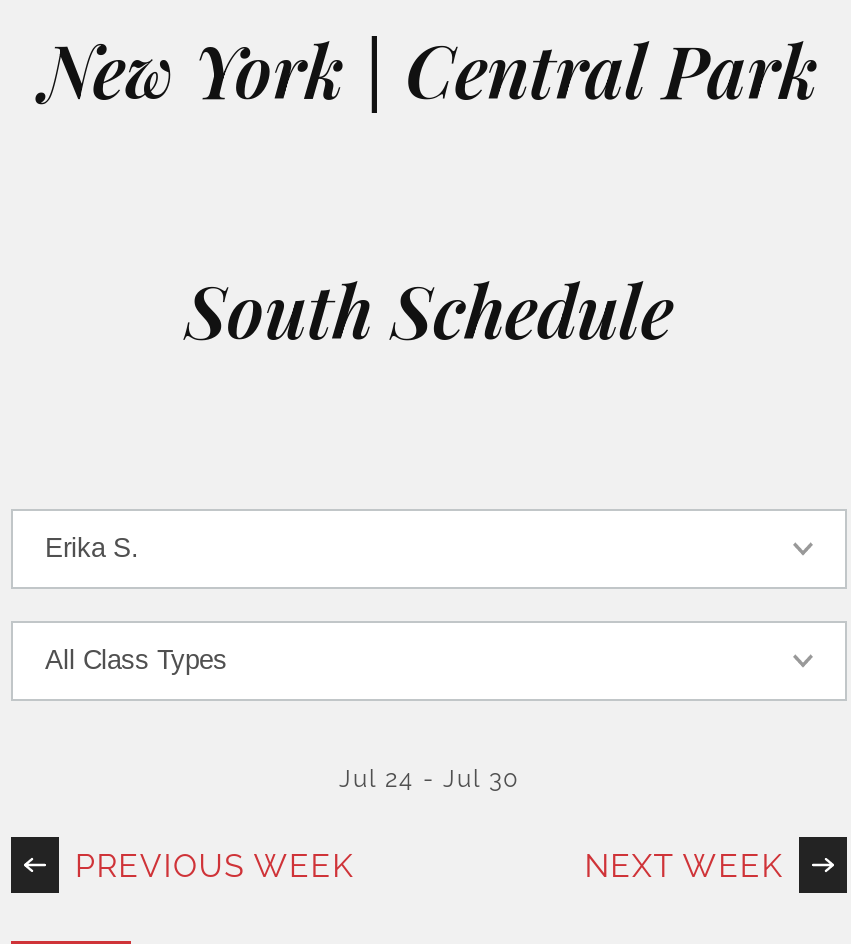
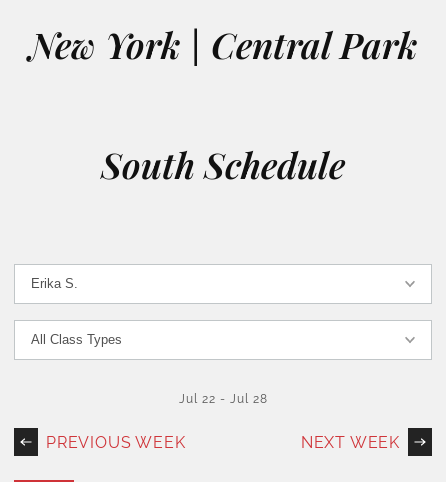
- Jul 24 - Jul 30
+ Jul 22 - Jul 28
